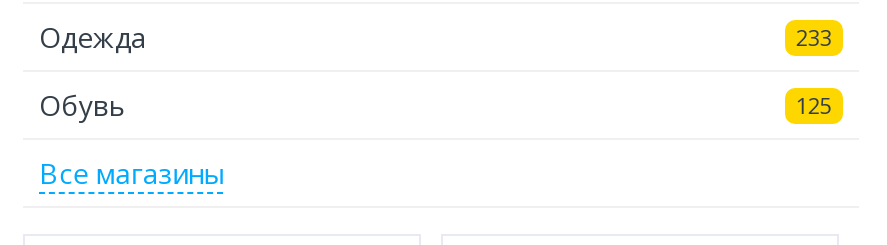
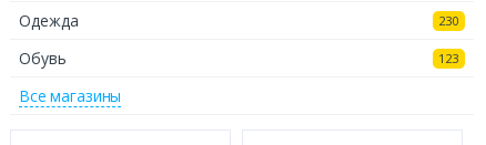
- 233
+ 230

- 125
+ 123
